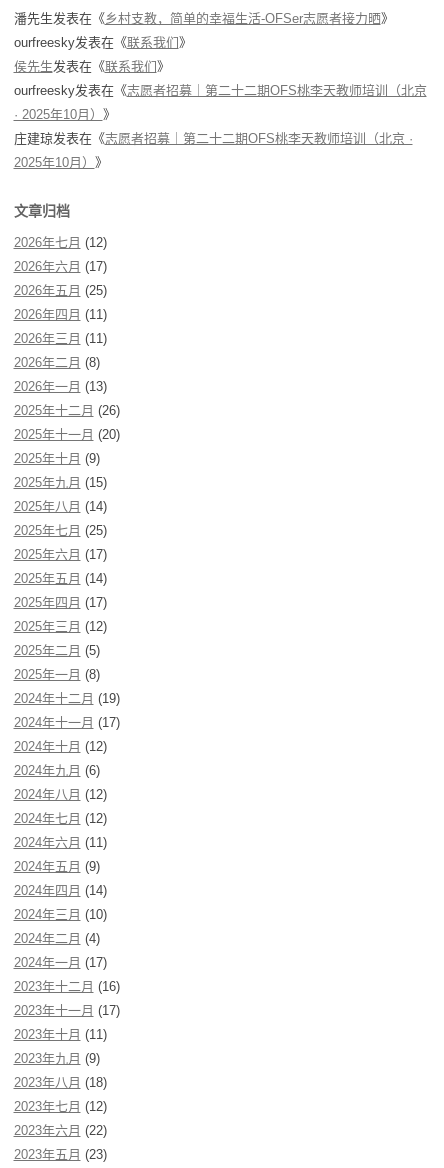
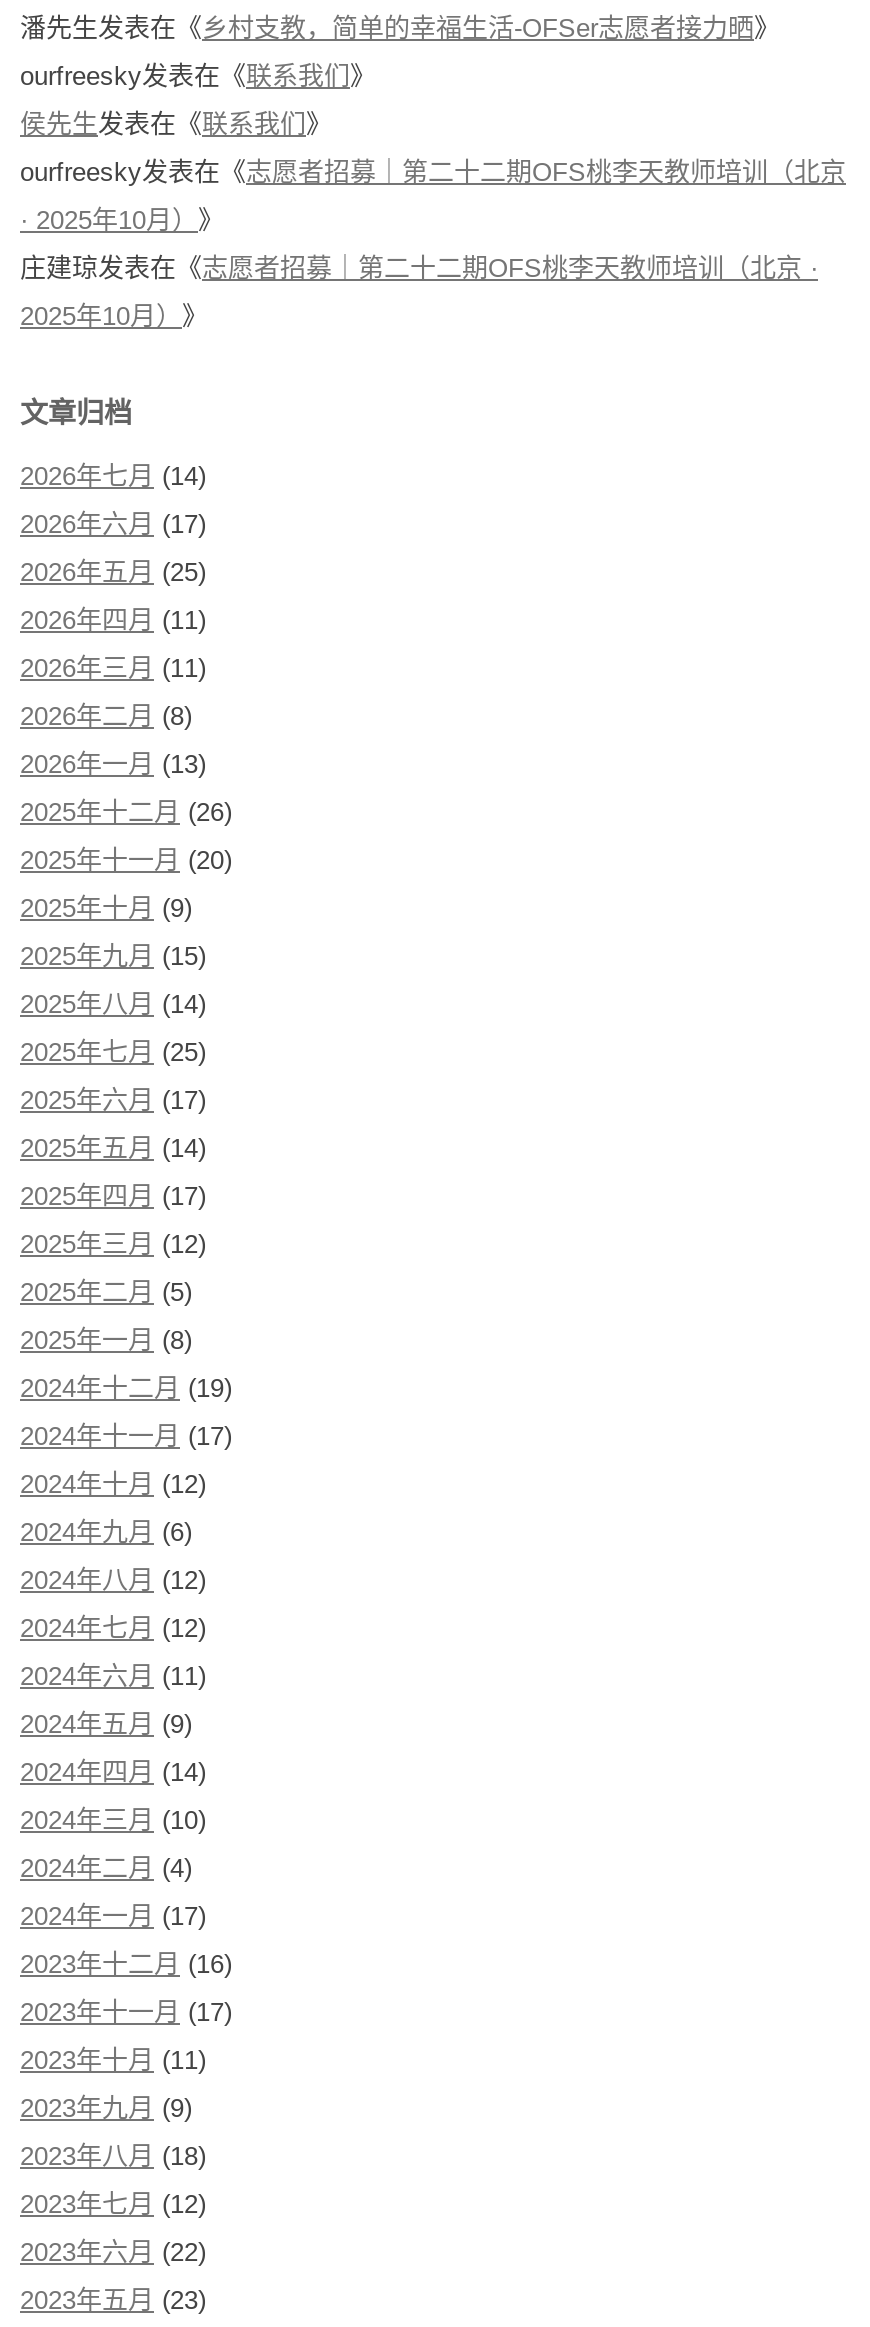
- 2026年七月(12)
+ 2026年七月(14)
